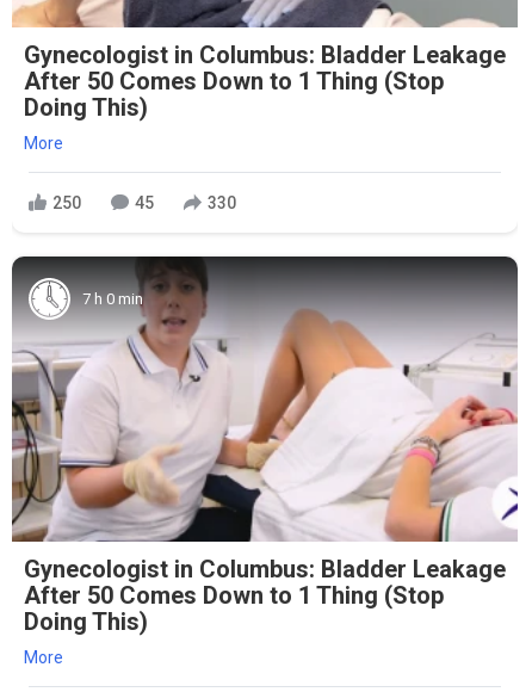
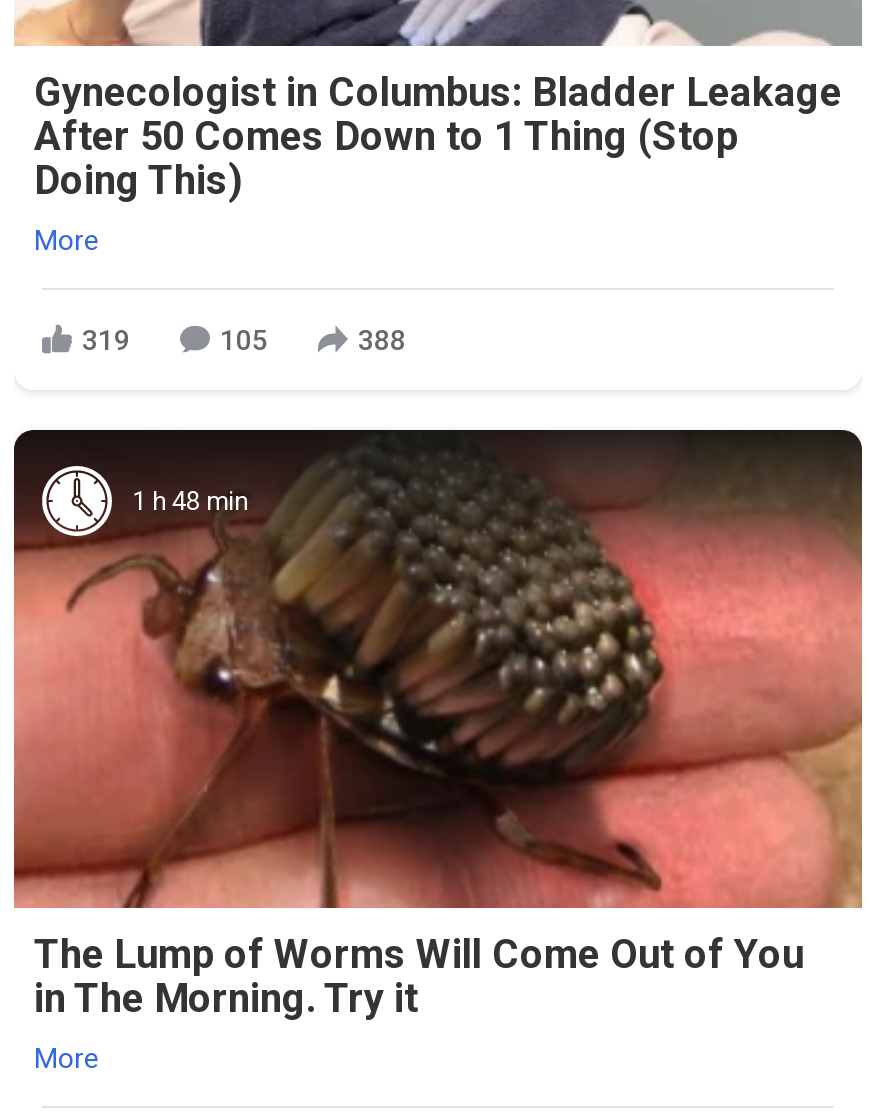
- 250
- 45
- 330
+ 319
+ 105
+ 388

- [image]
- 7 h 0 min
+ [image]
+ 1 h 48 min

- Gynecologist in Columbus: Bladder Leakage
- After 50 Comes Down to 1 Thing (Stop
- Doing This)
+ The Lump of Worms Will Come Out of You
+ in The Morning. Try it
